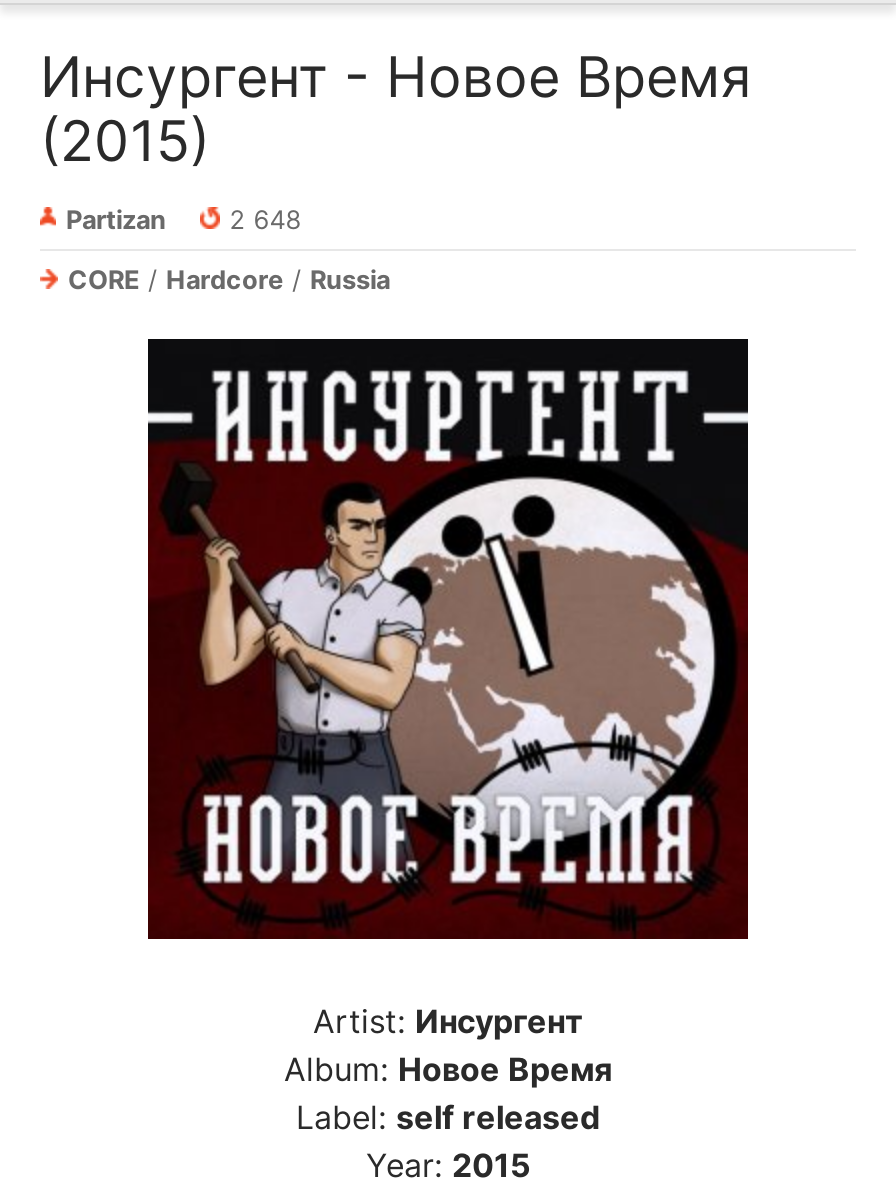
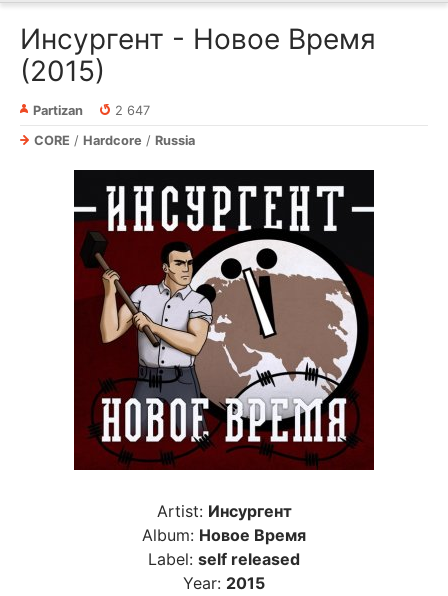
- 2 648
+ 2 647
